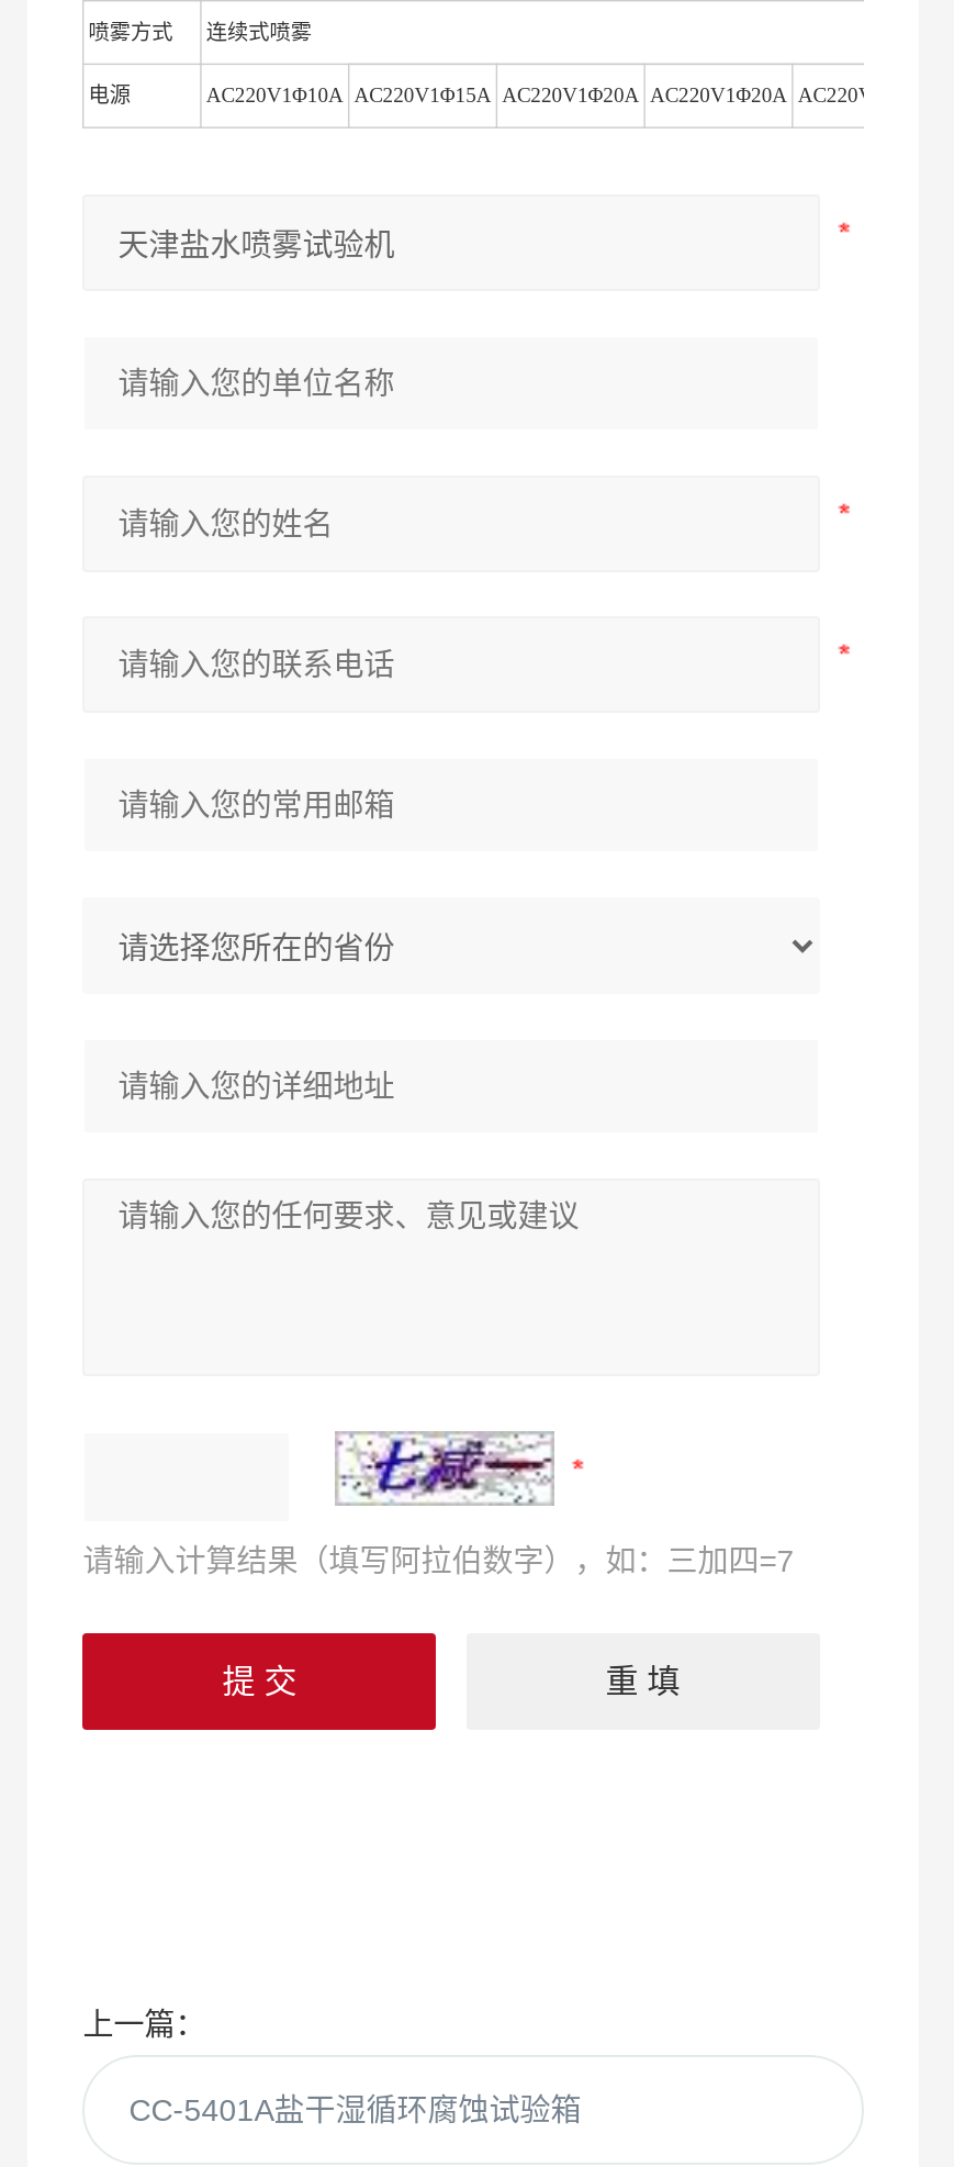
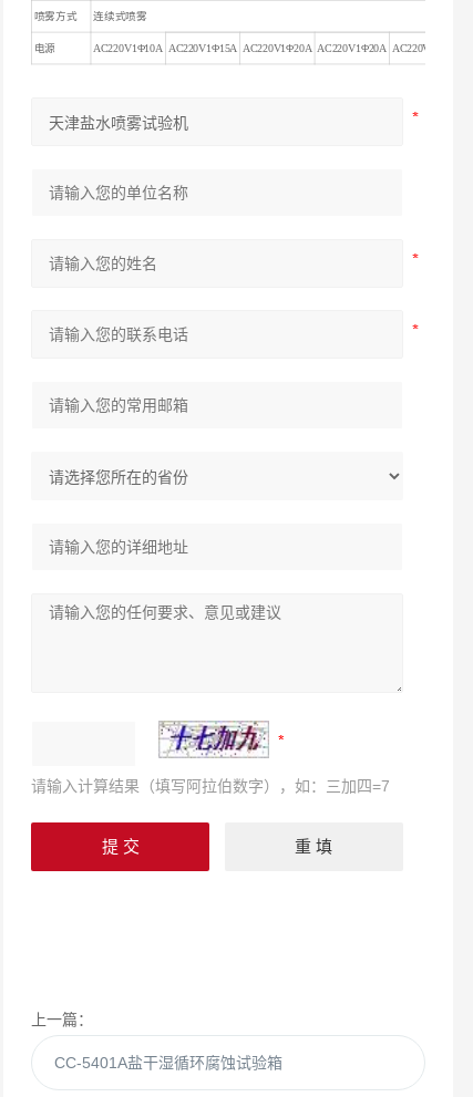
- [image]
+ [image]
